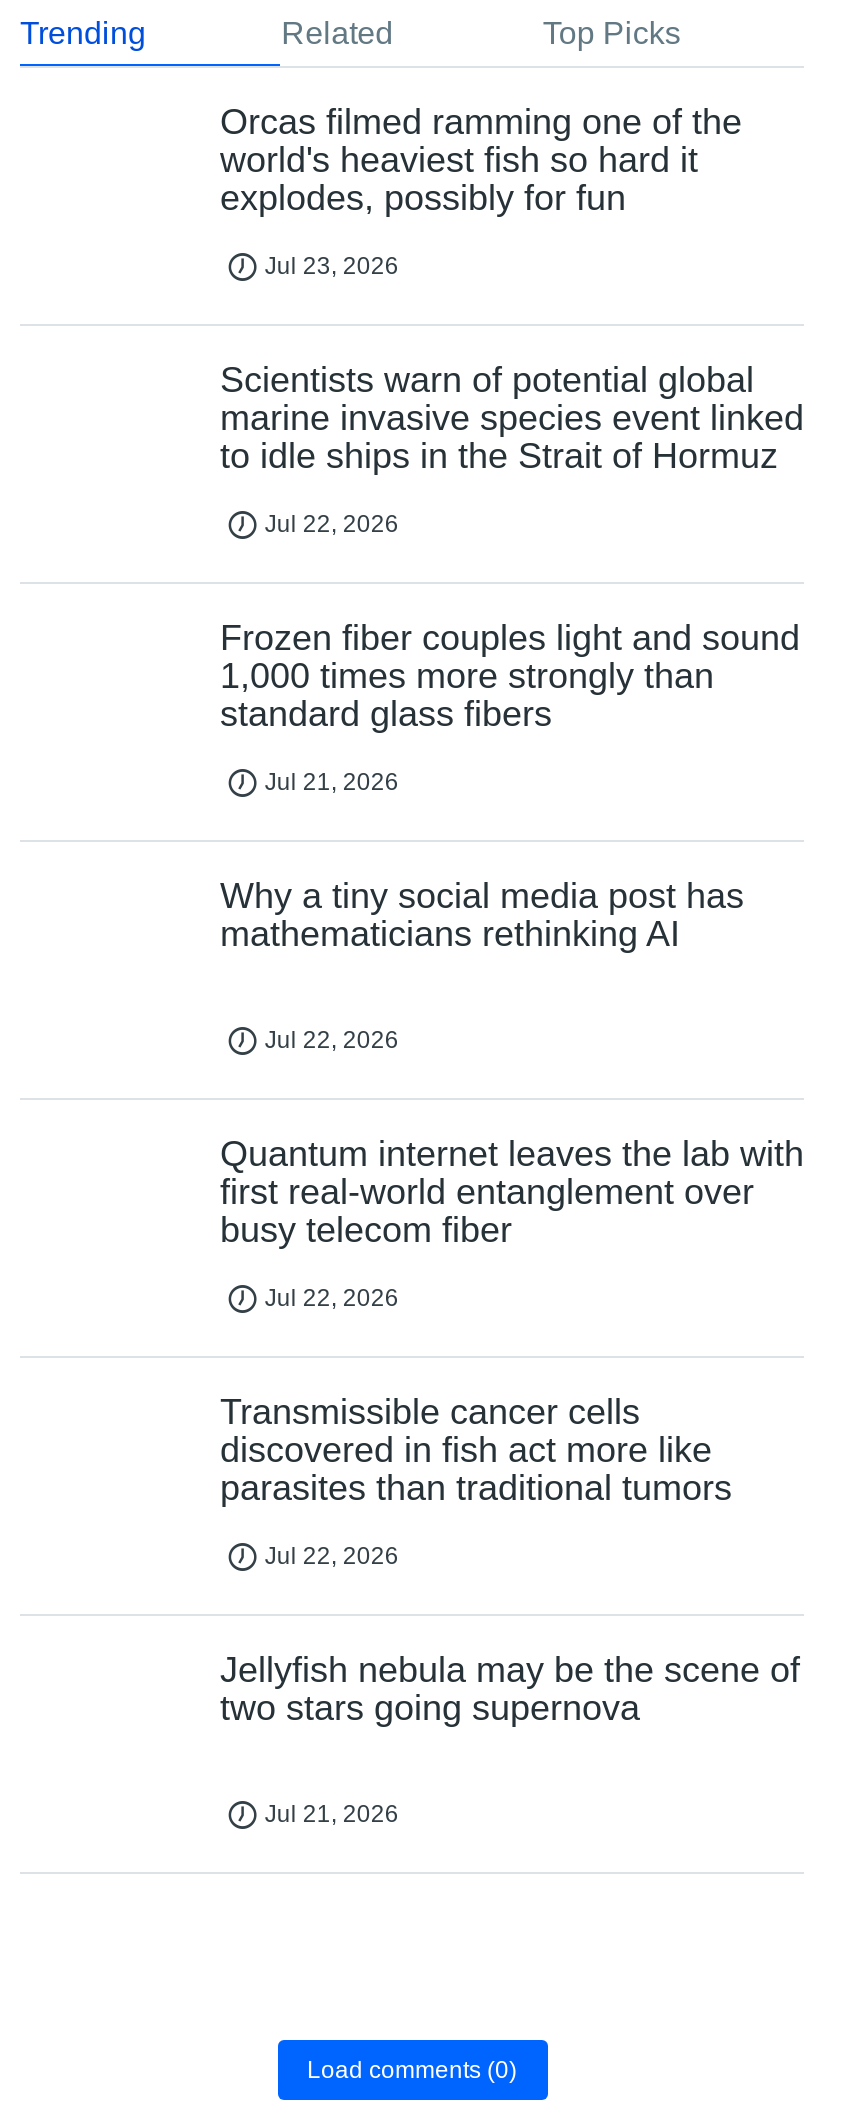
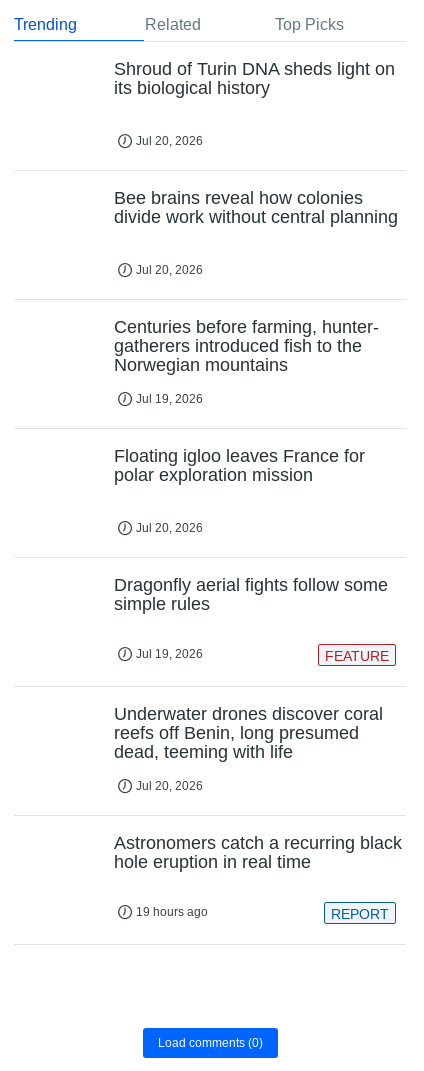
- Orcas filmed ramming one of the
- world's heaviest fish so hard it
- explodes, possibly for fun
+ Shroud of Turin DNA sheds light on
+ its biological history

- Jul 23, 2026
+ Jul 20, 2026

- Scientists warn of potential global
- marine invasive species event linked
- to idle ships in the Strait of Hormuz
+ Bee brains reveal how colonies
+ divide work without central planning

- Jul 22, 2026
+ Jul 20, 2026

- Frozen fiber couples light and sound
- 1,000 times more strongly than
- standard glass fibers
+ Centuries before farming, hunter-
+ gatherers introduced fish to the
+ Norwegian mountains

- Jul 21, 2026
+ Jul 19, 2026

- Why a tiny social media post has
- mathematicians rethinking AI
+ Floating igloo leaves France for
+ polar exploration mission

- Jul 22, 2026
+ Jul 20, 2026

- Quantum internet leaves the lab with
- first real-world entanglement over
- busy telecom fiber
+ Dragonfly aerial fights follow some
+ simple rules

- Jul 22, 2026
+ Jul 19, 2026
+ FEATURE

- Transmissible cancer cells
- discovered in fish act more like
- parasites than traditional tumors
+ Underwater drones discover coral
+ reefs off Benin, long presumed
+ dead, teeming with life

- Jul 22, 2026
+ Jul 20, 2026

- Jellyfish nebula may be the scene of
- two stars going supernova
+ Astronomers catch a recurring black
+ hole eruption in real time

- Jul 21, 2026
+ 19 hours ago
+ REPORT
